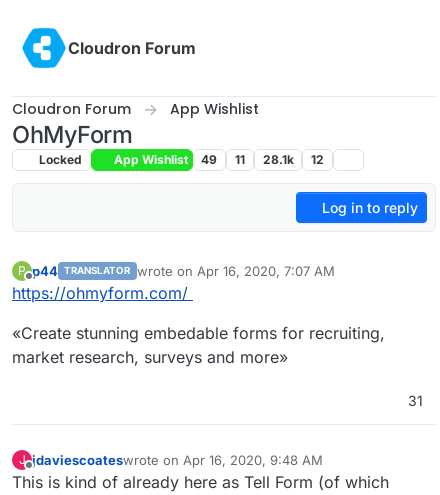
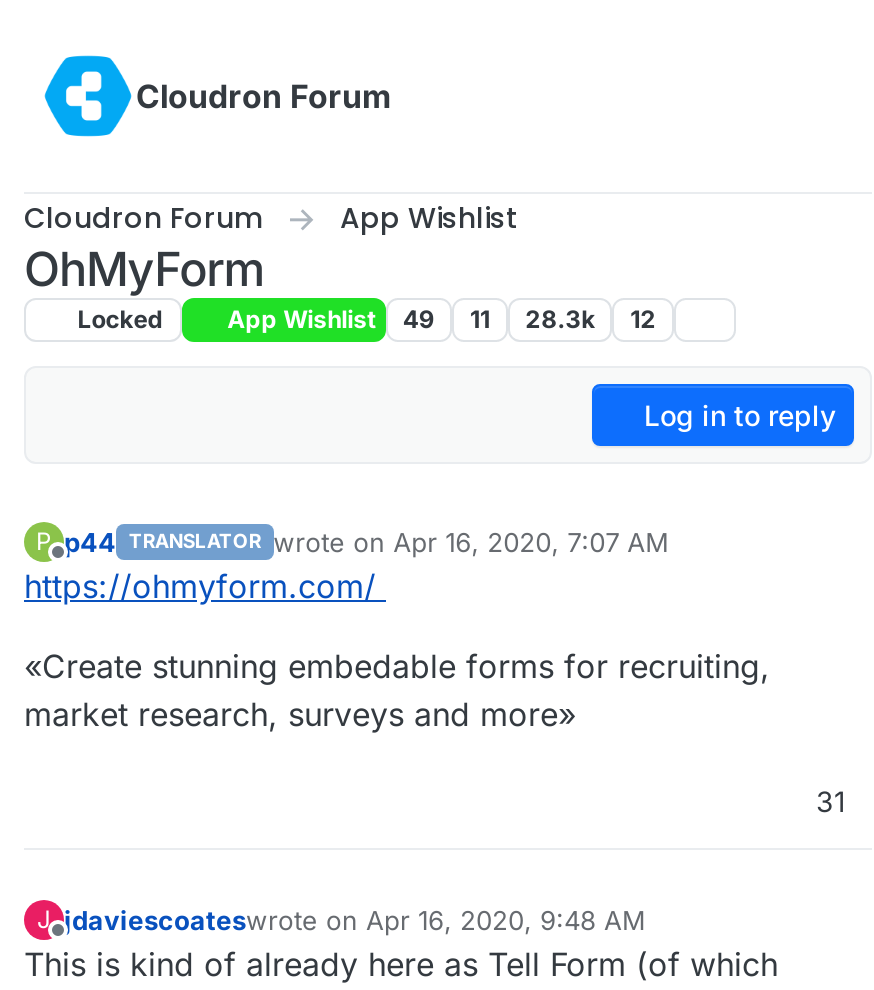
- Locked App Wishlist 49 11 28.1k 12
+ Locked App Wishlist 49 11 28.3k 12
